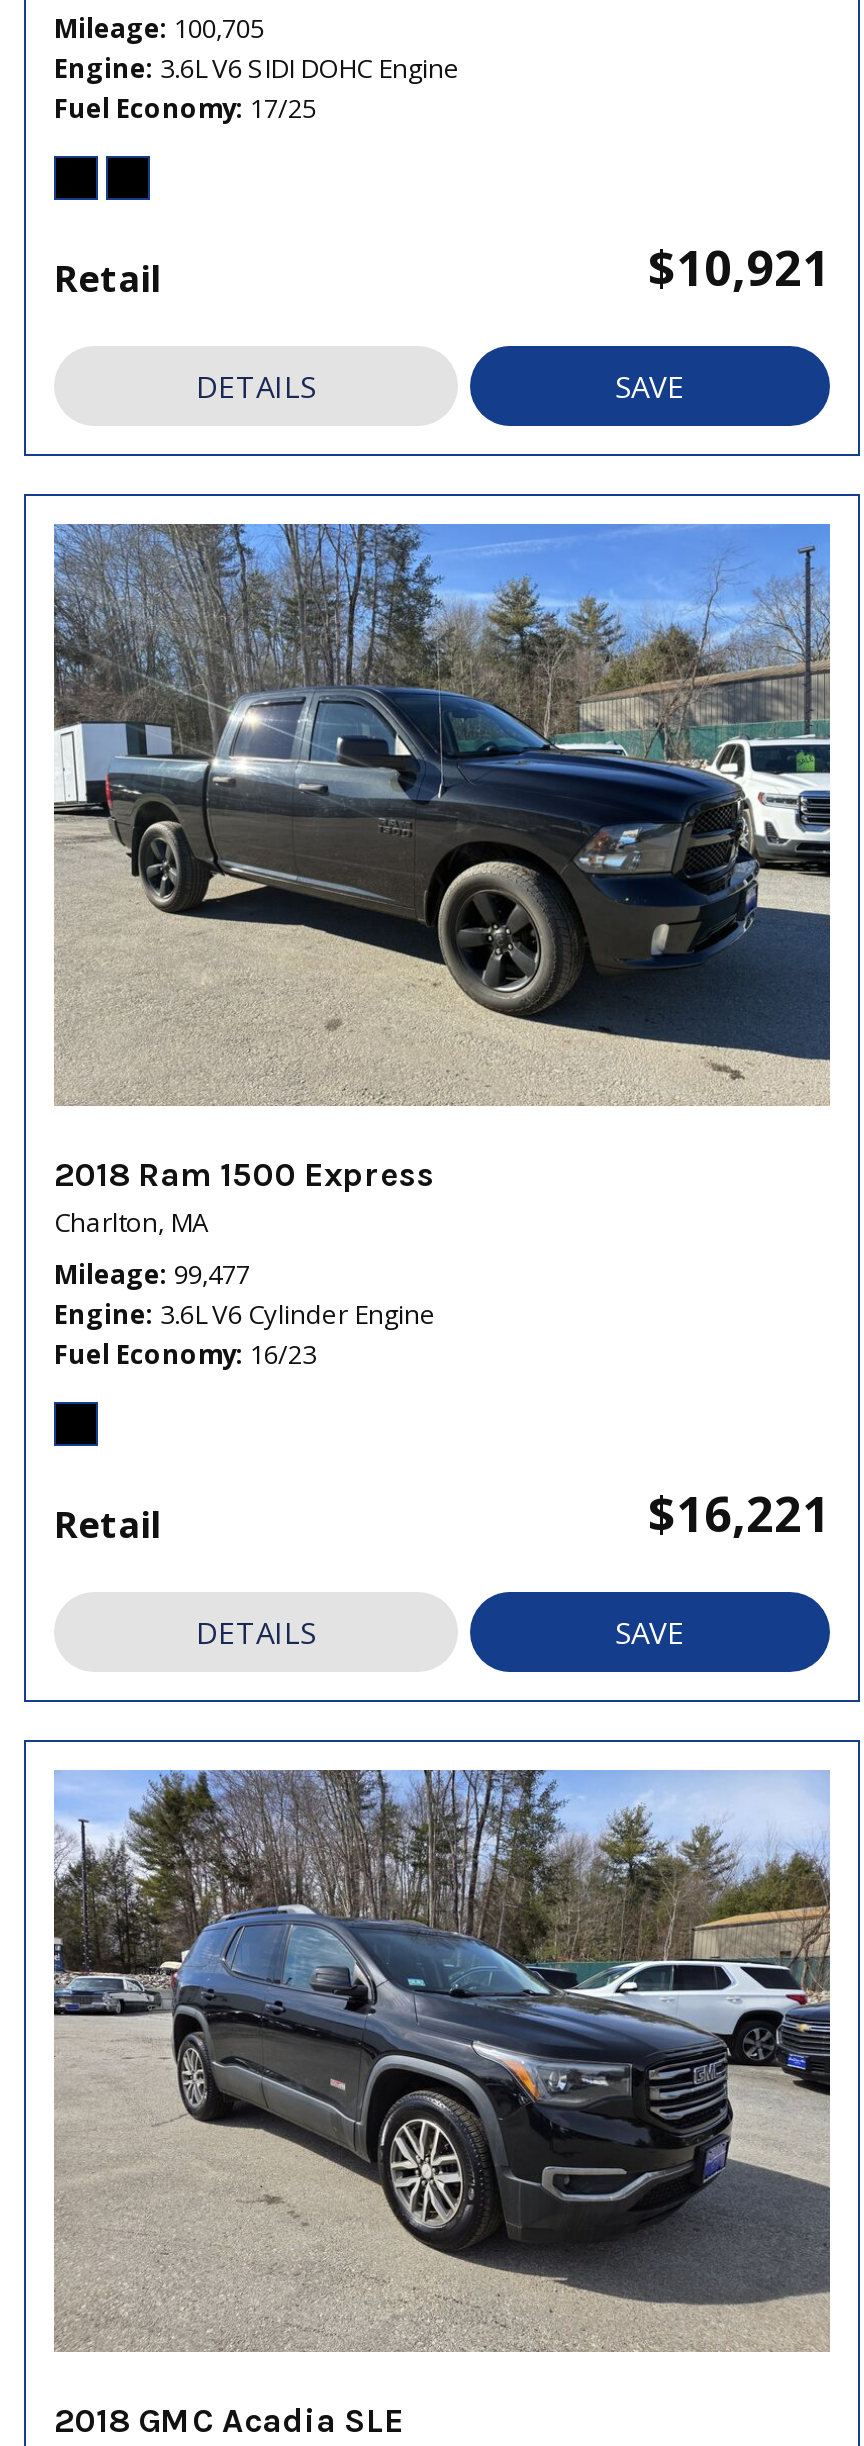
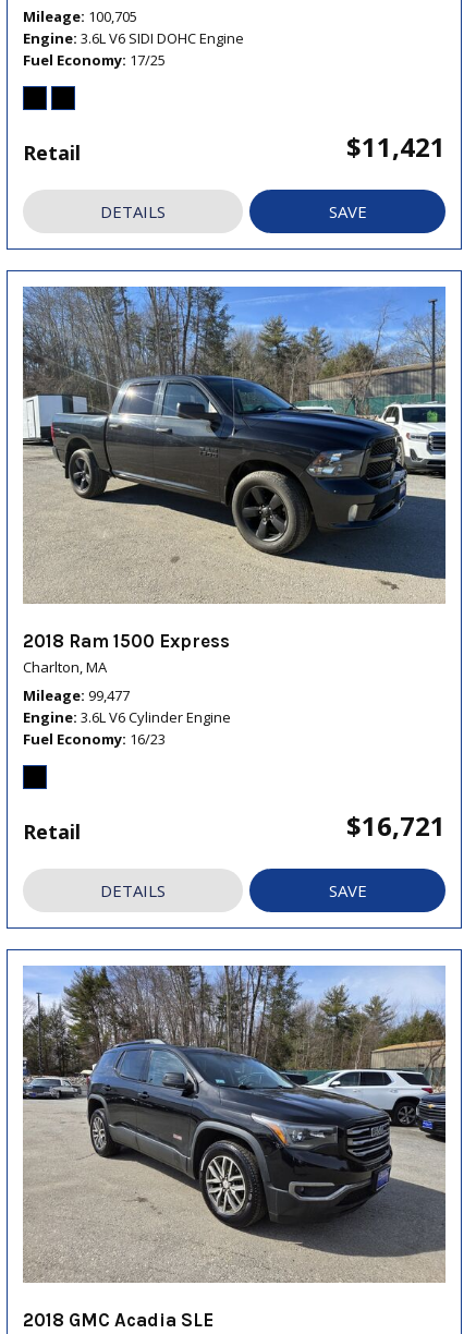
- $10,921
+ $11,421

- $16,221
+ $16,721
